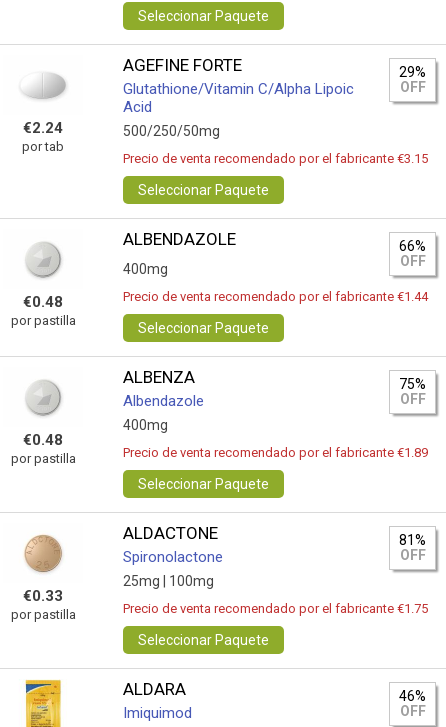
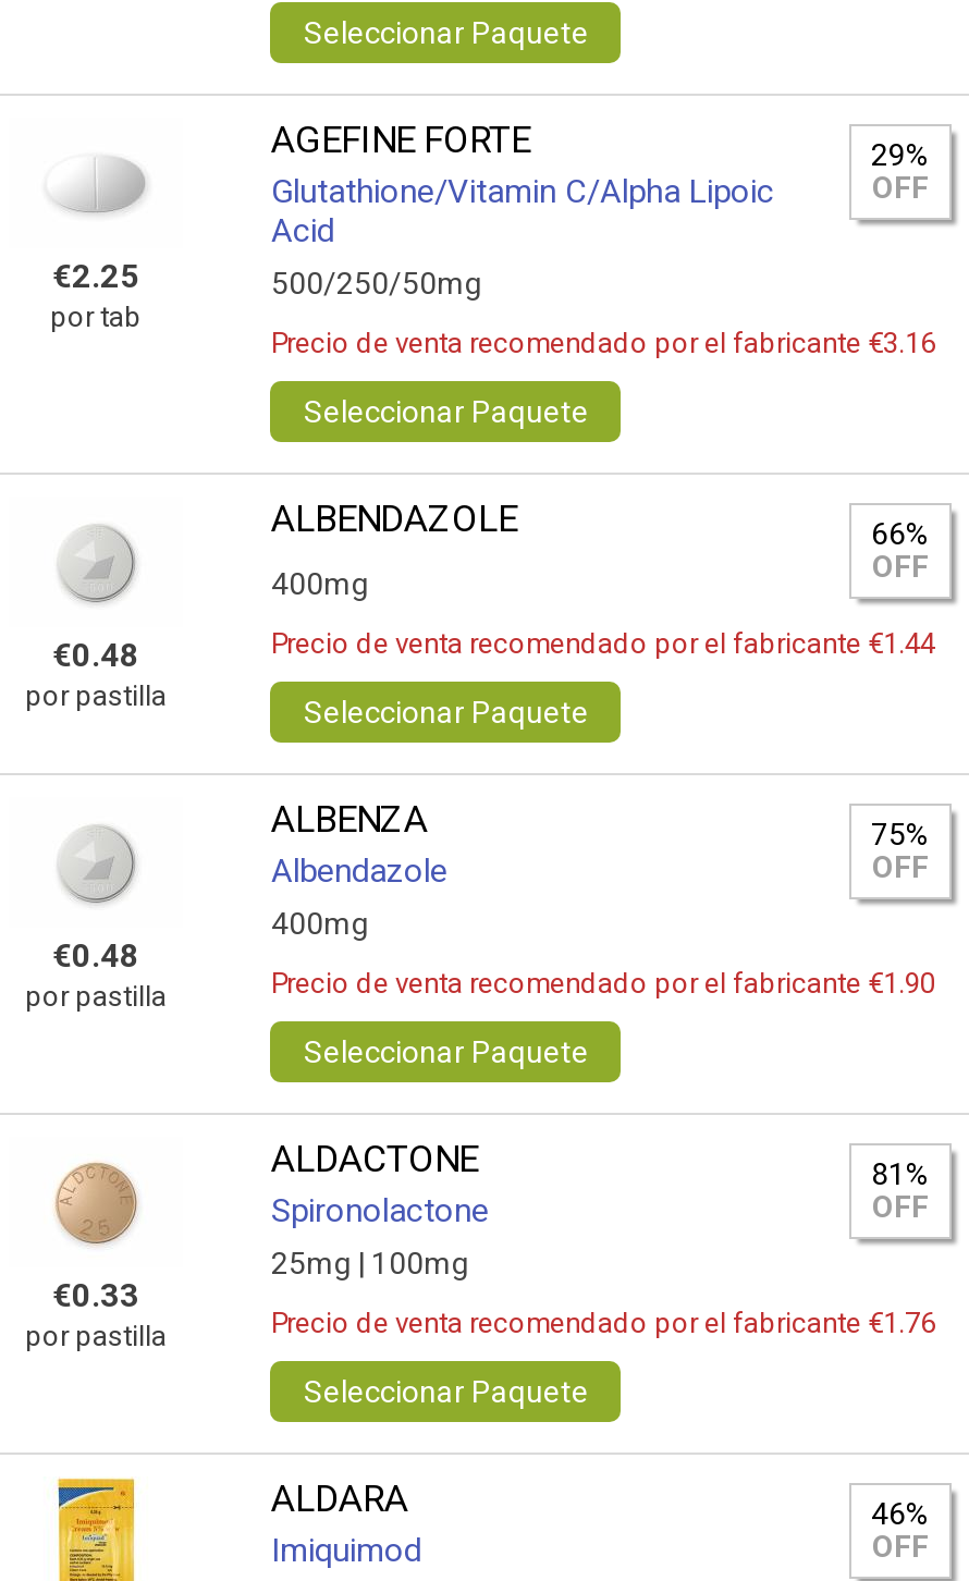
- €2.24
+ €2.25

- Precio de venta recomendado por el fabricante €3.15
+ Precio de venta recomendado por el fabricante €3.16

- Precio de venta recomendado por el fabricante €1.89
+ Precio de venta recomendado por el fabricante €1.90

- Precio de venta recomendado por el fabricante €1.75
+ Precio de venta recomendado por el fabricante €1.76
